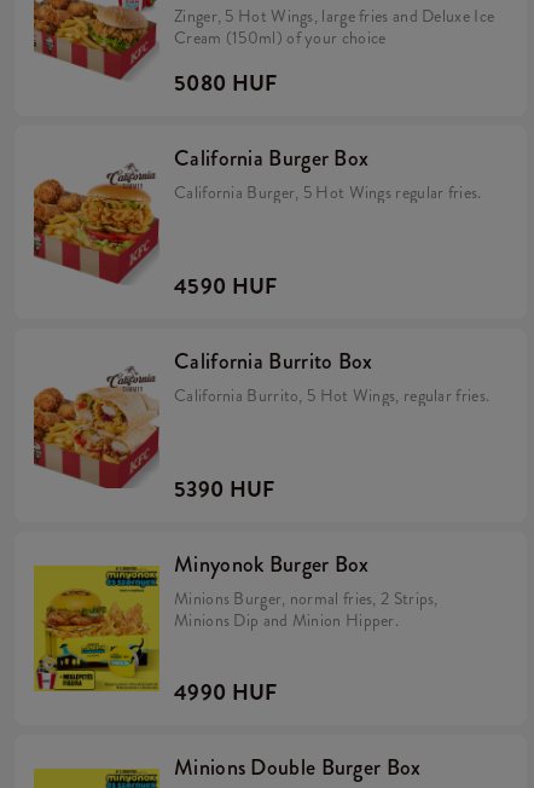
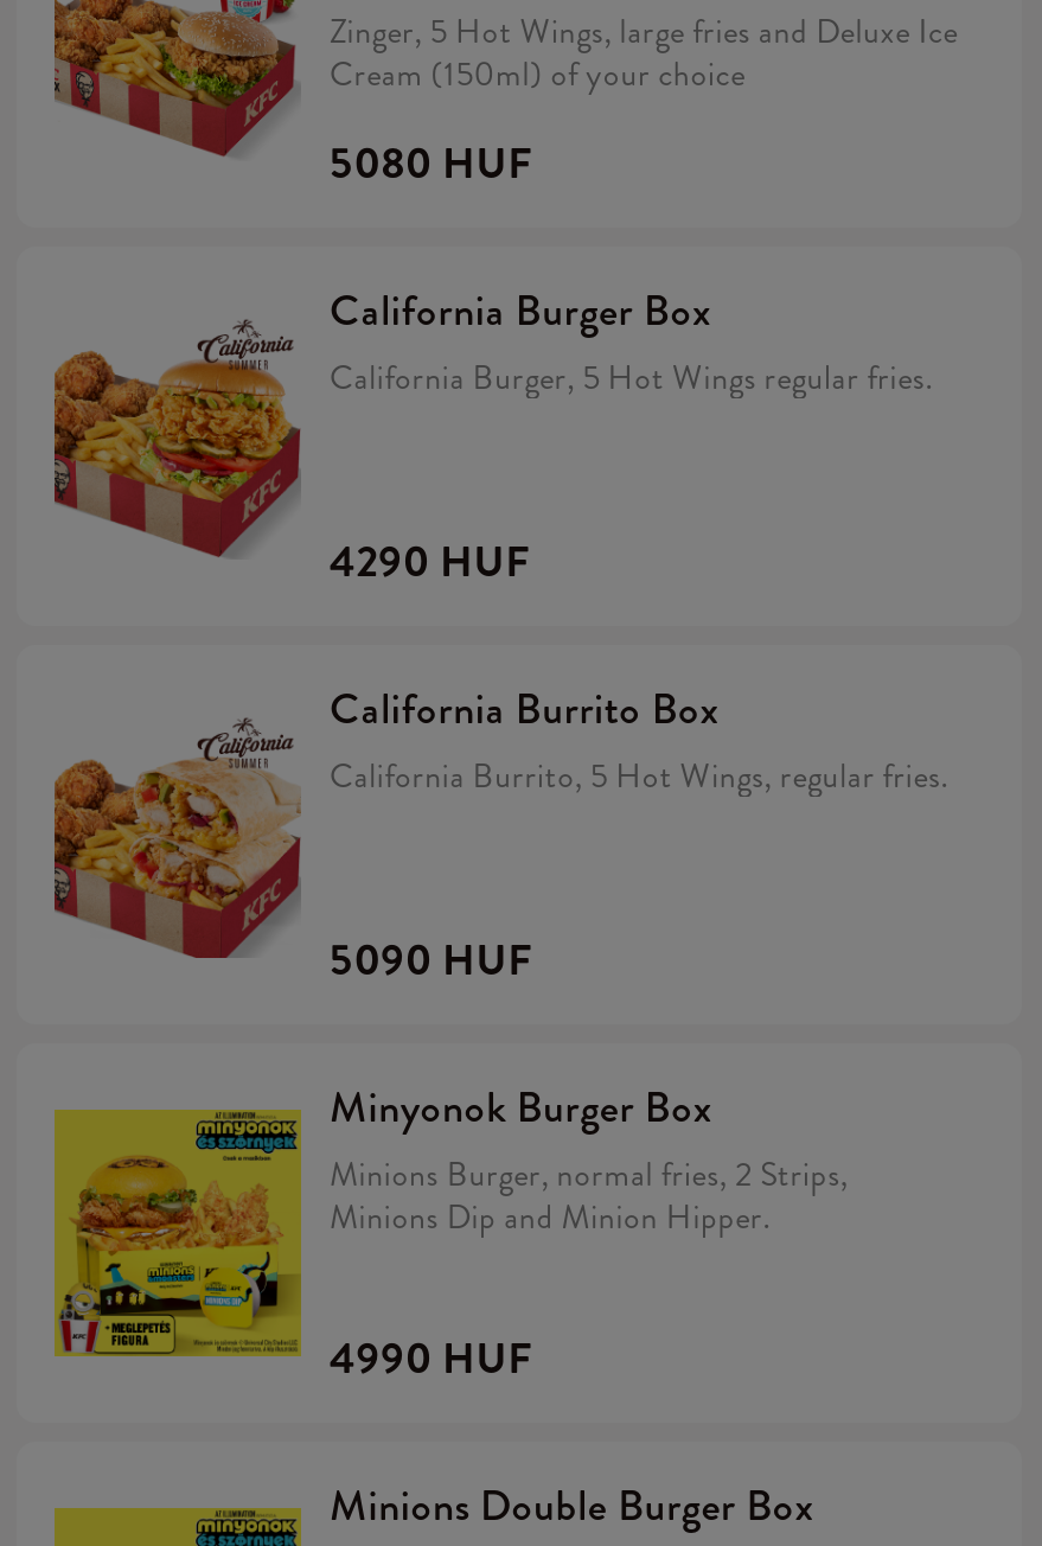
- 4590 HUF
+ 4290 HUF

- 5390 HUF
+ 5090 HUF
